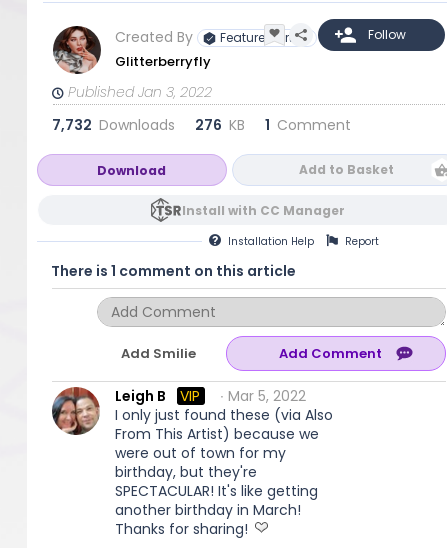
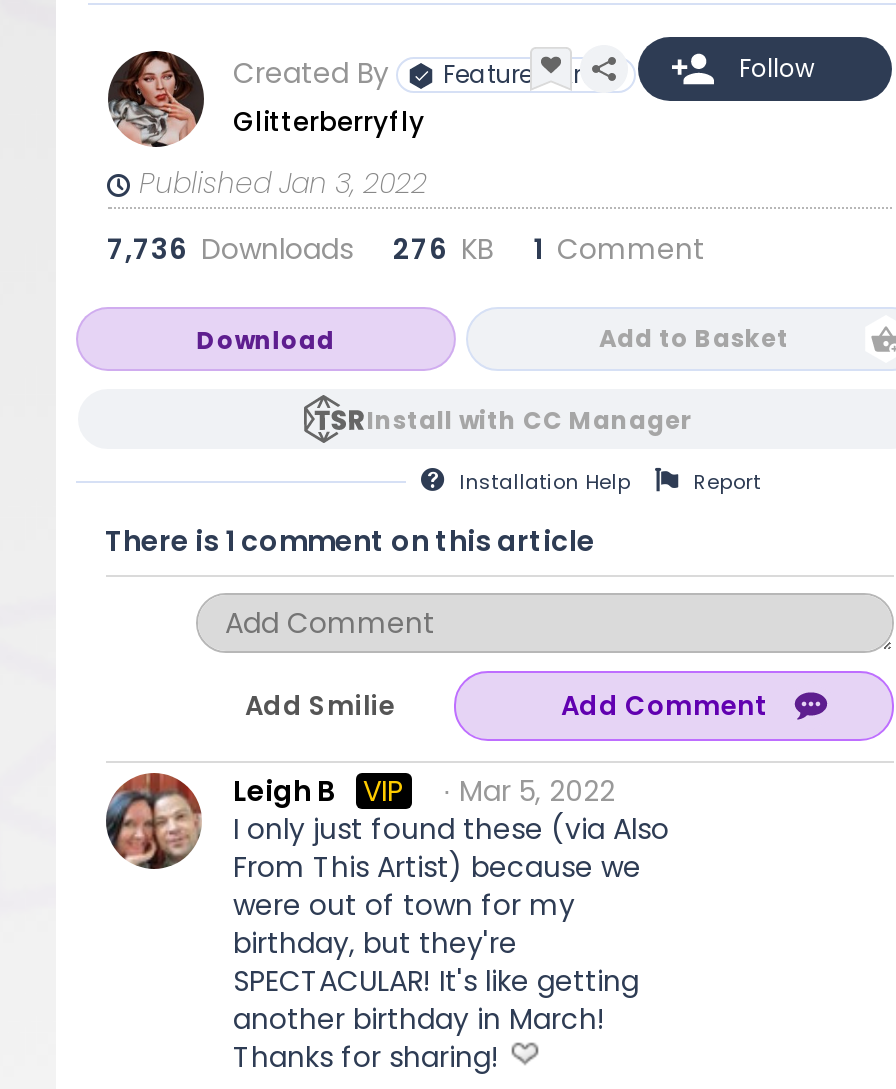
- 7,732 Downloads 276 KB 1 Comment
+ 7,736 Downloads 276 KB 1 Comment
